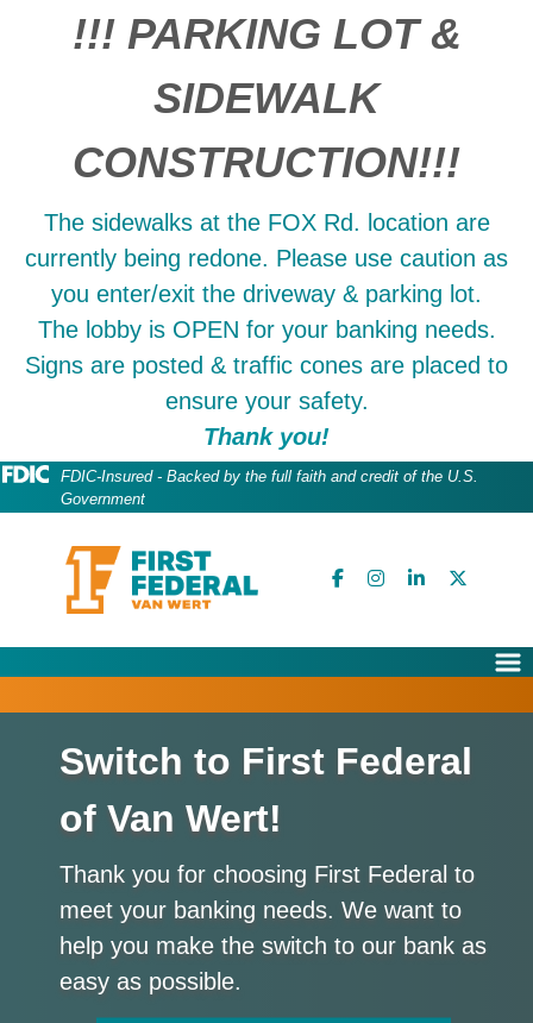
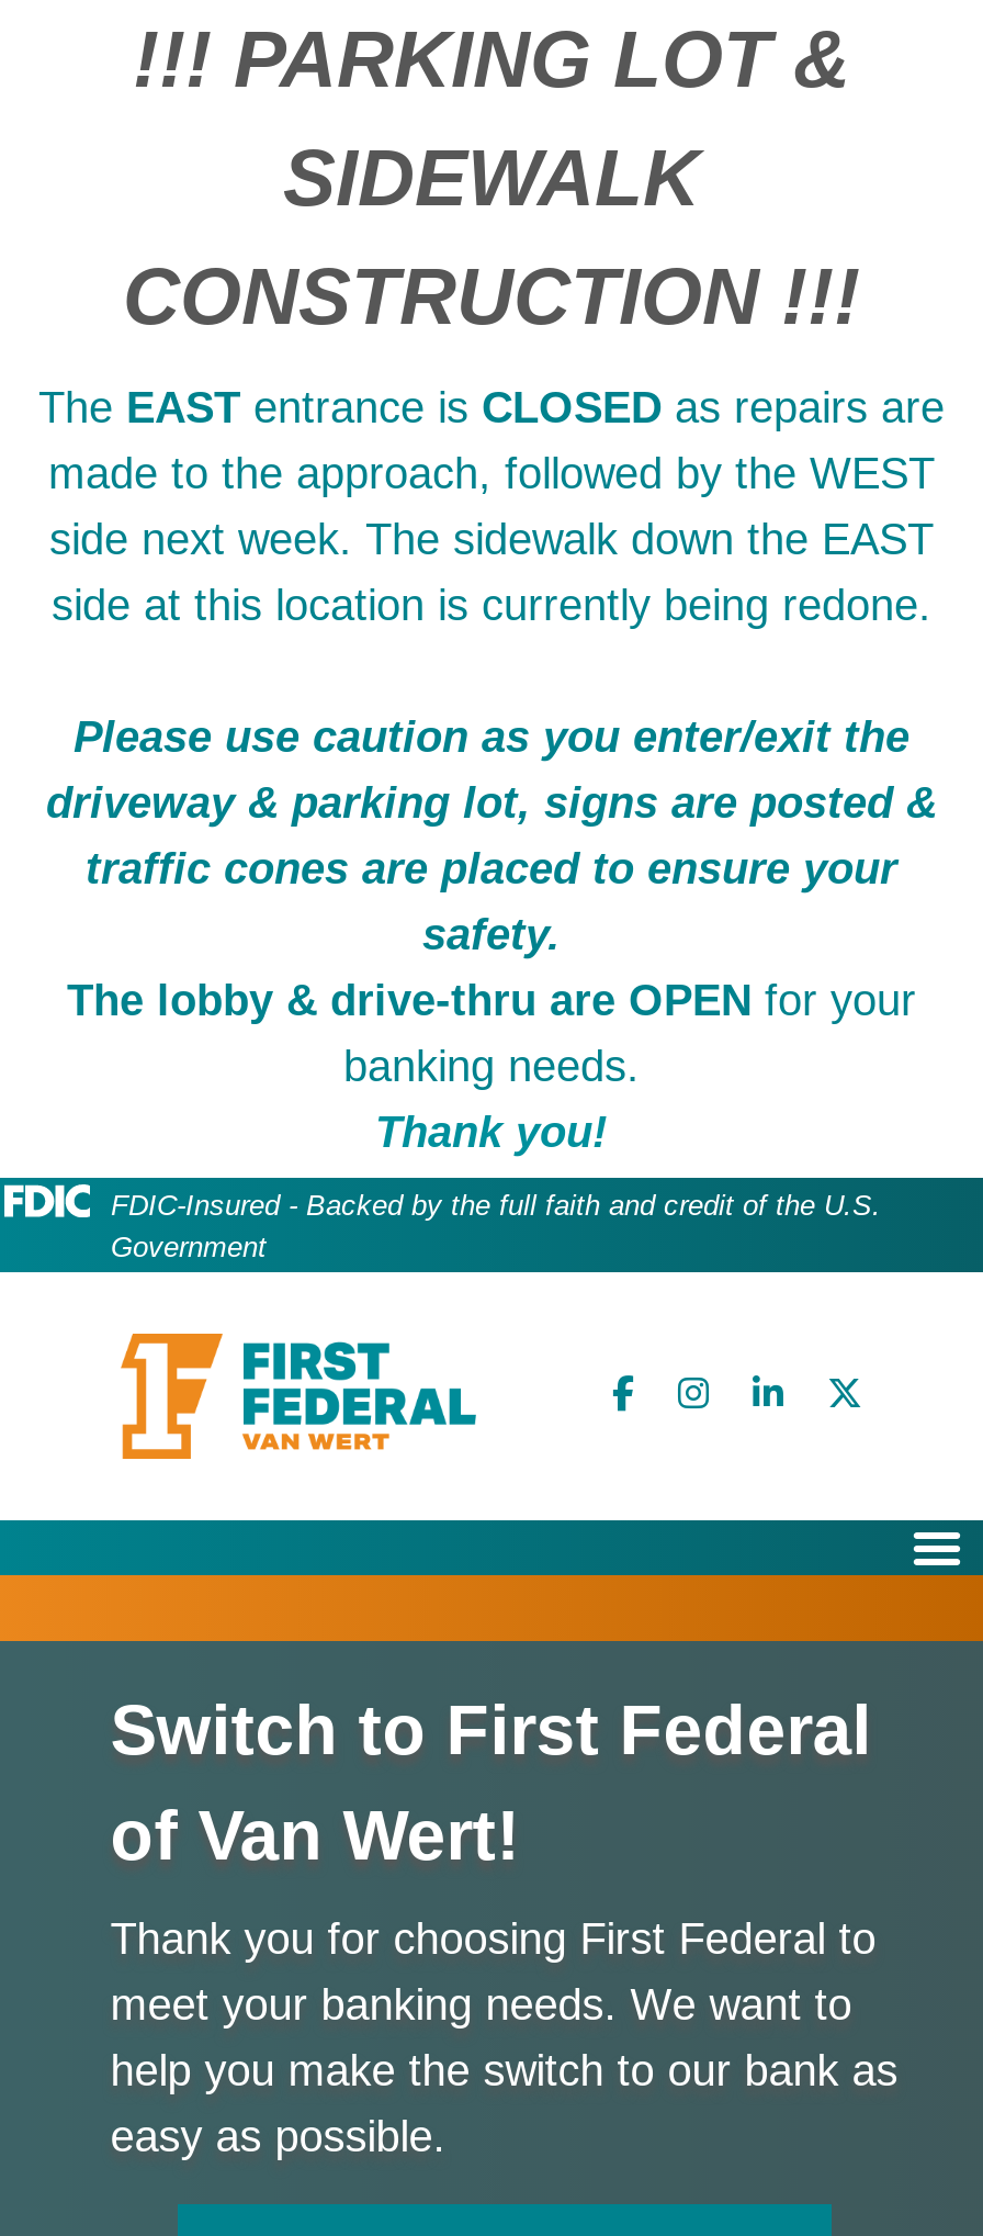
- CONSTRUCTION!!!
- The sidewalks at the FOX Rd. location are
- currently being redone. Please use caution as
- you enter/exit the driveway & parking lot.
- The lobby is OPEN for your banking needs.
- Signs are posted & traffic cones are placed to
- ensure your safety.
+ CONSTRUCTION !!!
+ The EAST entrance is CLOSED as repairs are
+ made to the approach, followed by the WEST
+ side next week. The sidewalk down the EAST
+ side at this location is currently being redone.
+ Please use caution as you enter/exit the
+ driveway & parking lot, signs are posted &
+ traffic cones are placed to ensure your
+ safety.
+ The lobby & drive-thru are OPEN for your
+ banking needs.
